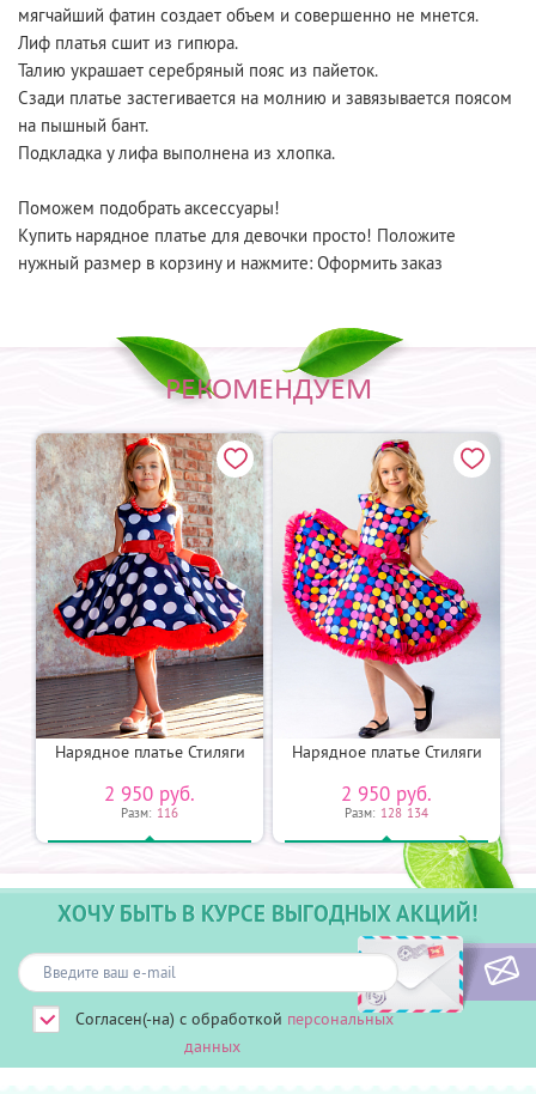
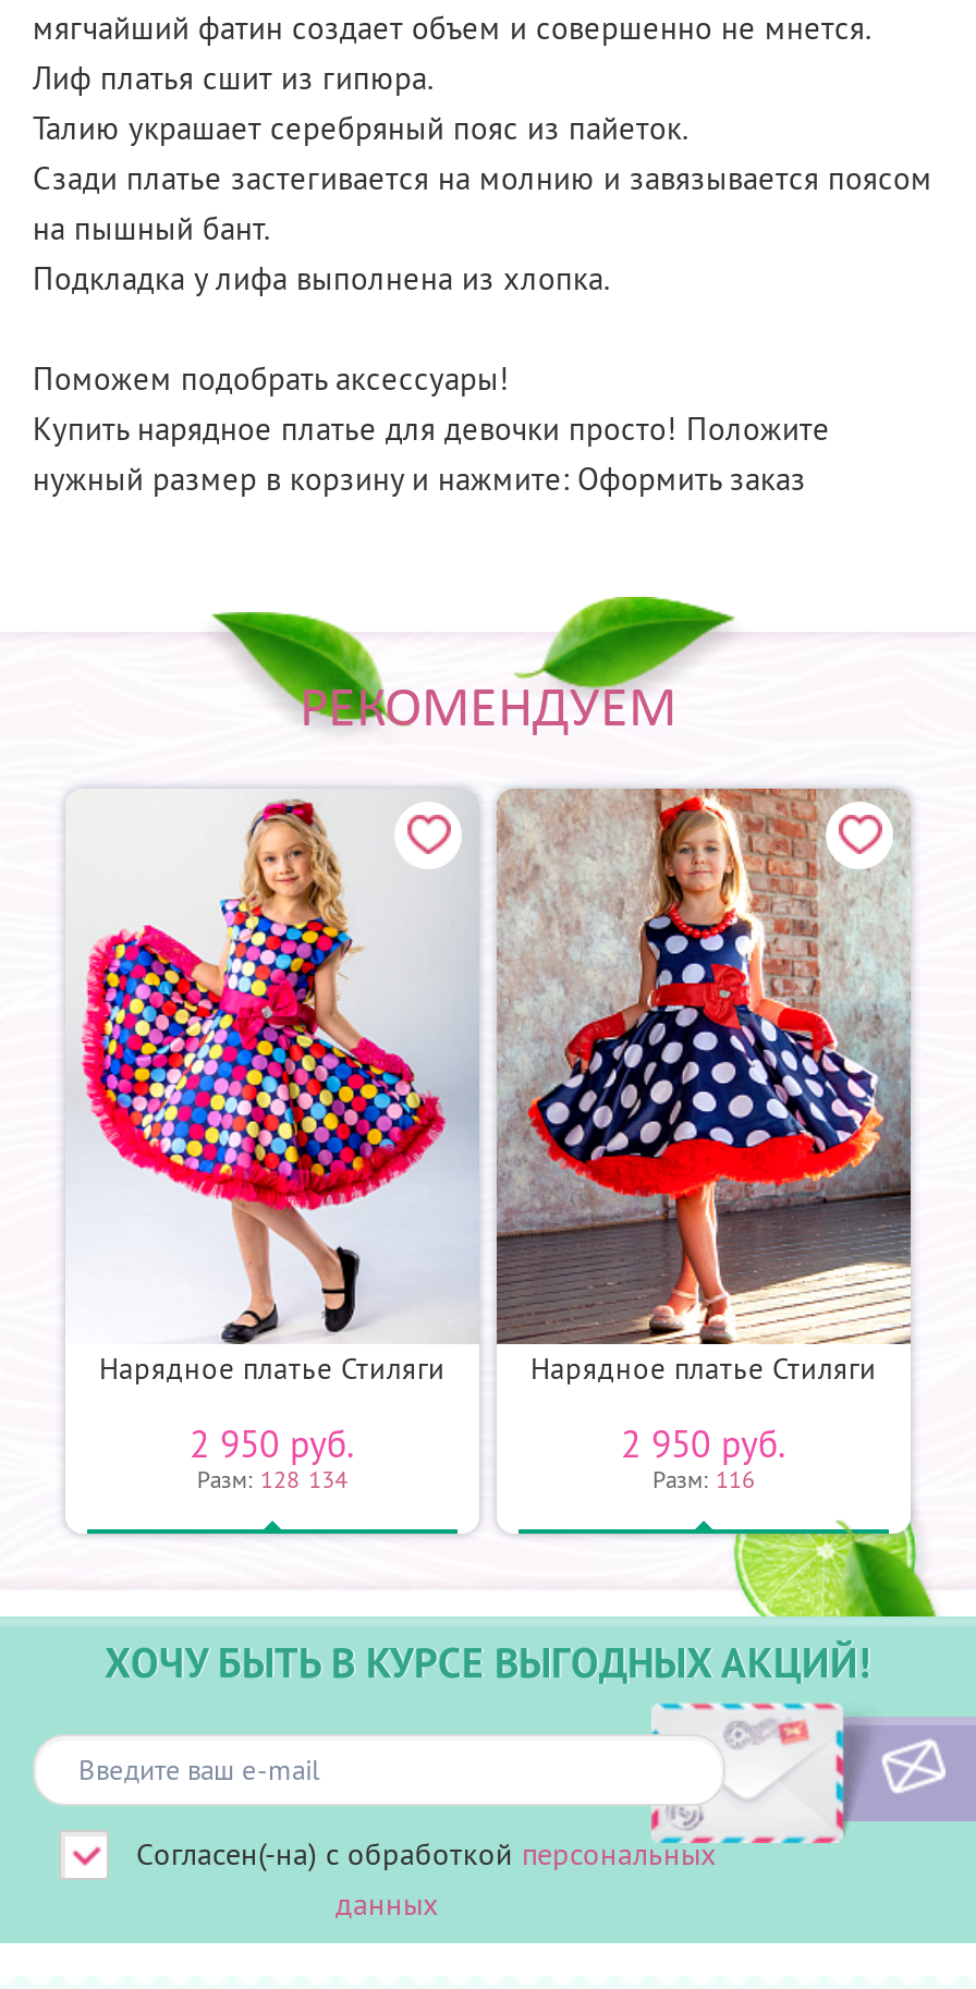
- [image]
+ [image]

- [image]
+ [image]

- Разм: 116
+ Разм: 128 134

- Разм: 128 134
+ Разм: 116
